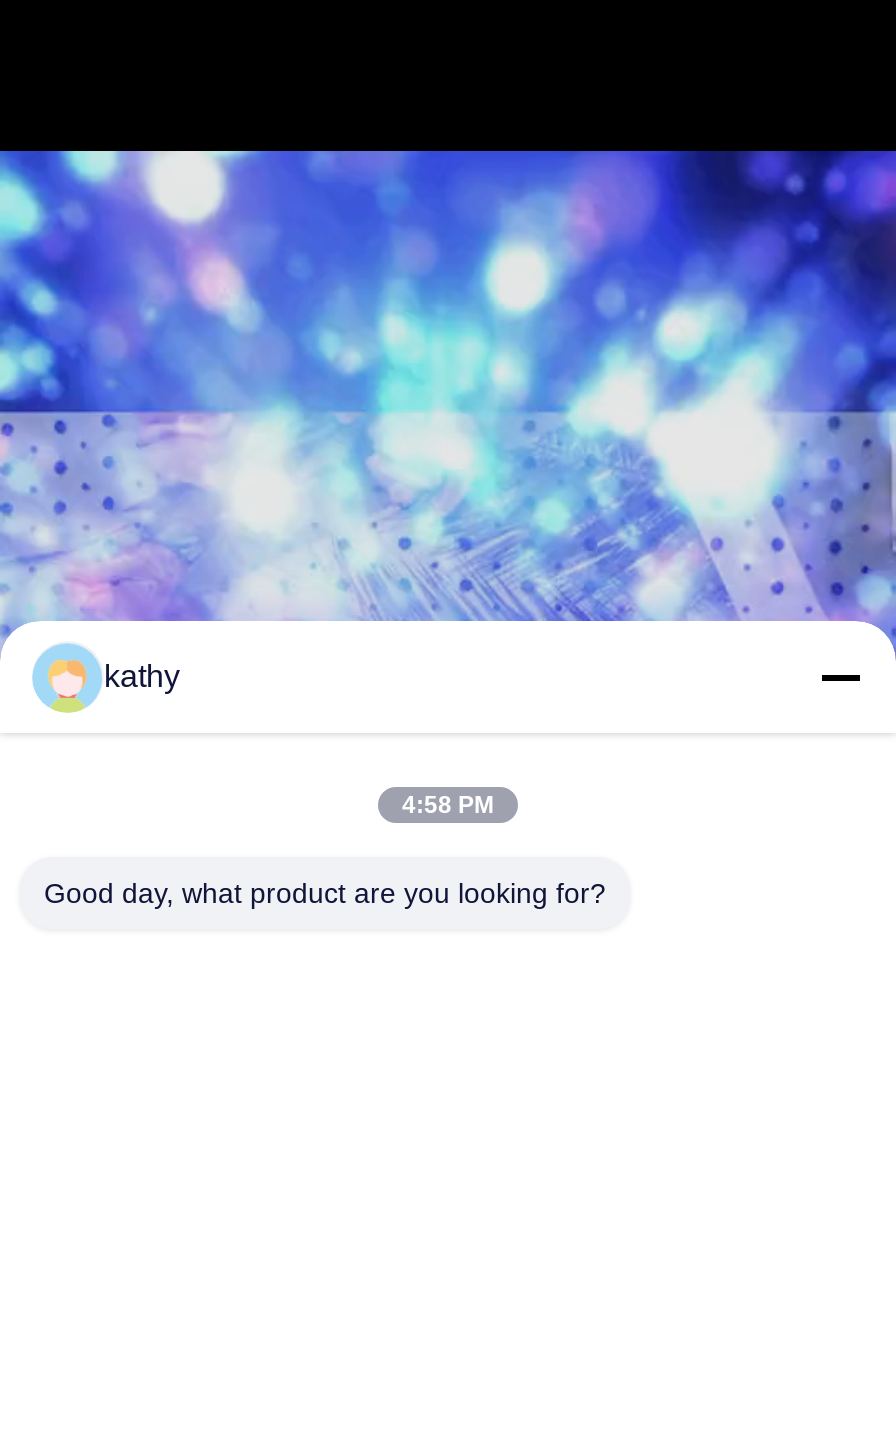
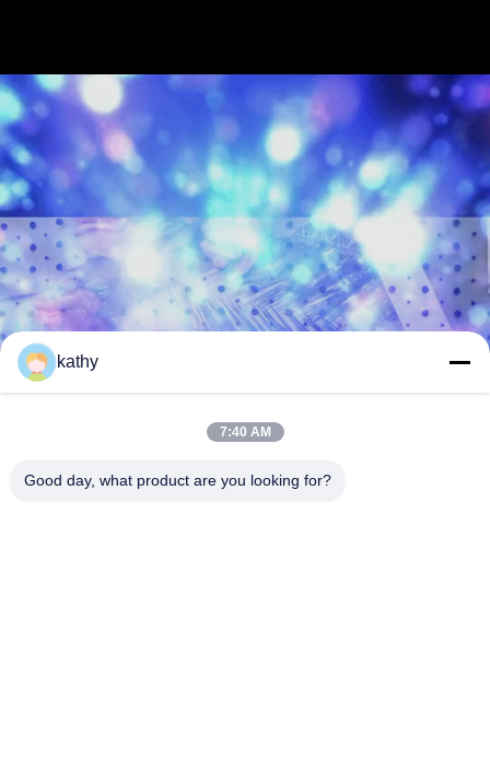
- 4:58 PM
+ 7:40 AM
